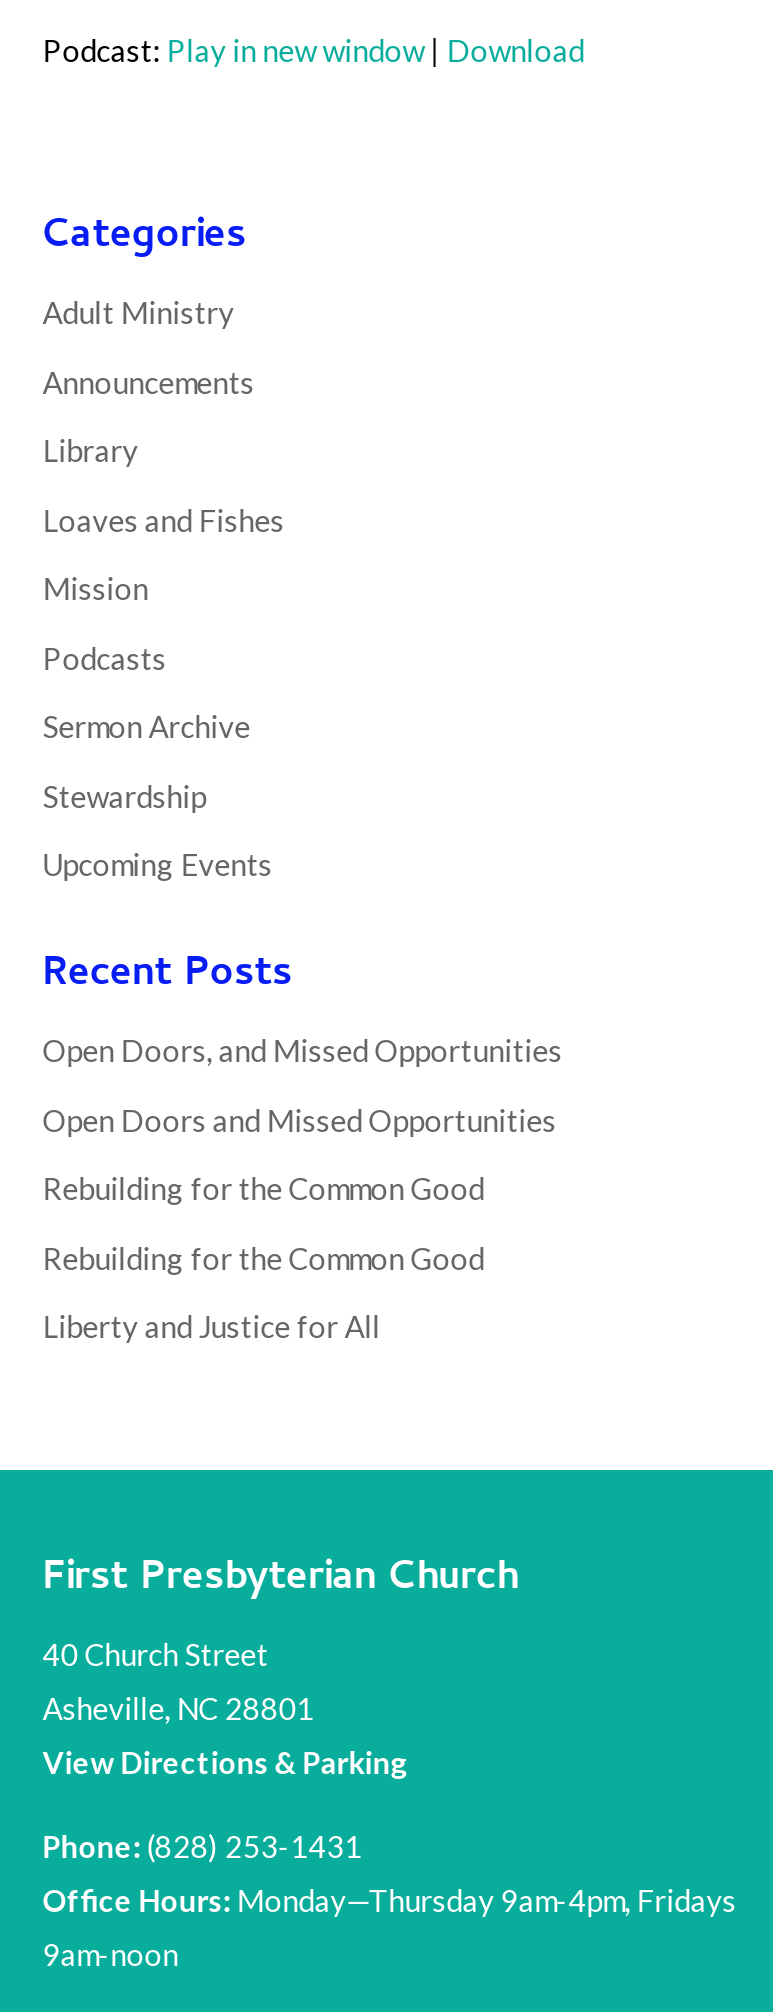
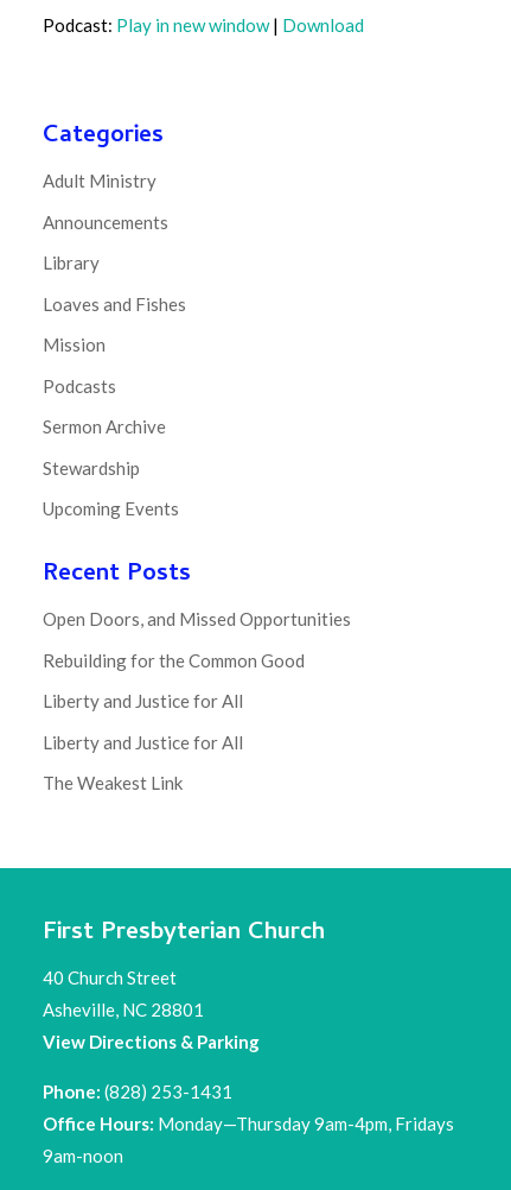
- Open Doors and Missed Opportunities
- Rebuilding for the Common Good

moved up: Rebuilding for the Common Good | Liberty and Justice for All

+ Liberty and Justice for All
+ The Weakest Link
